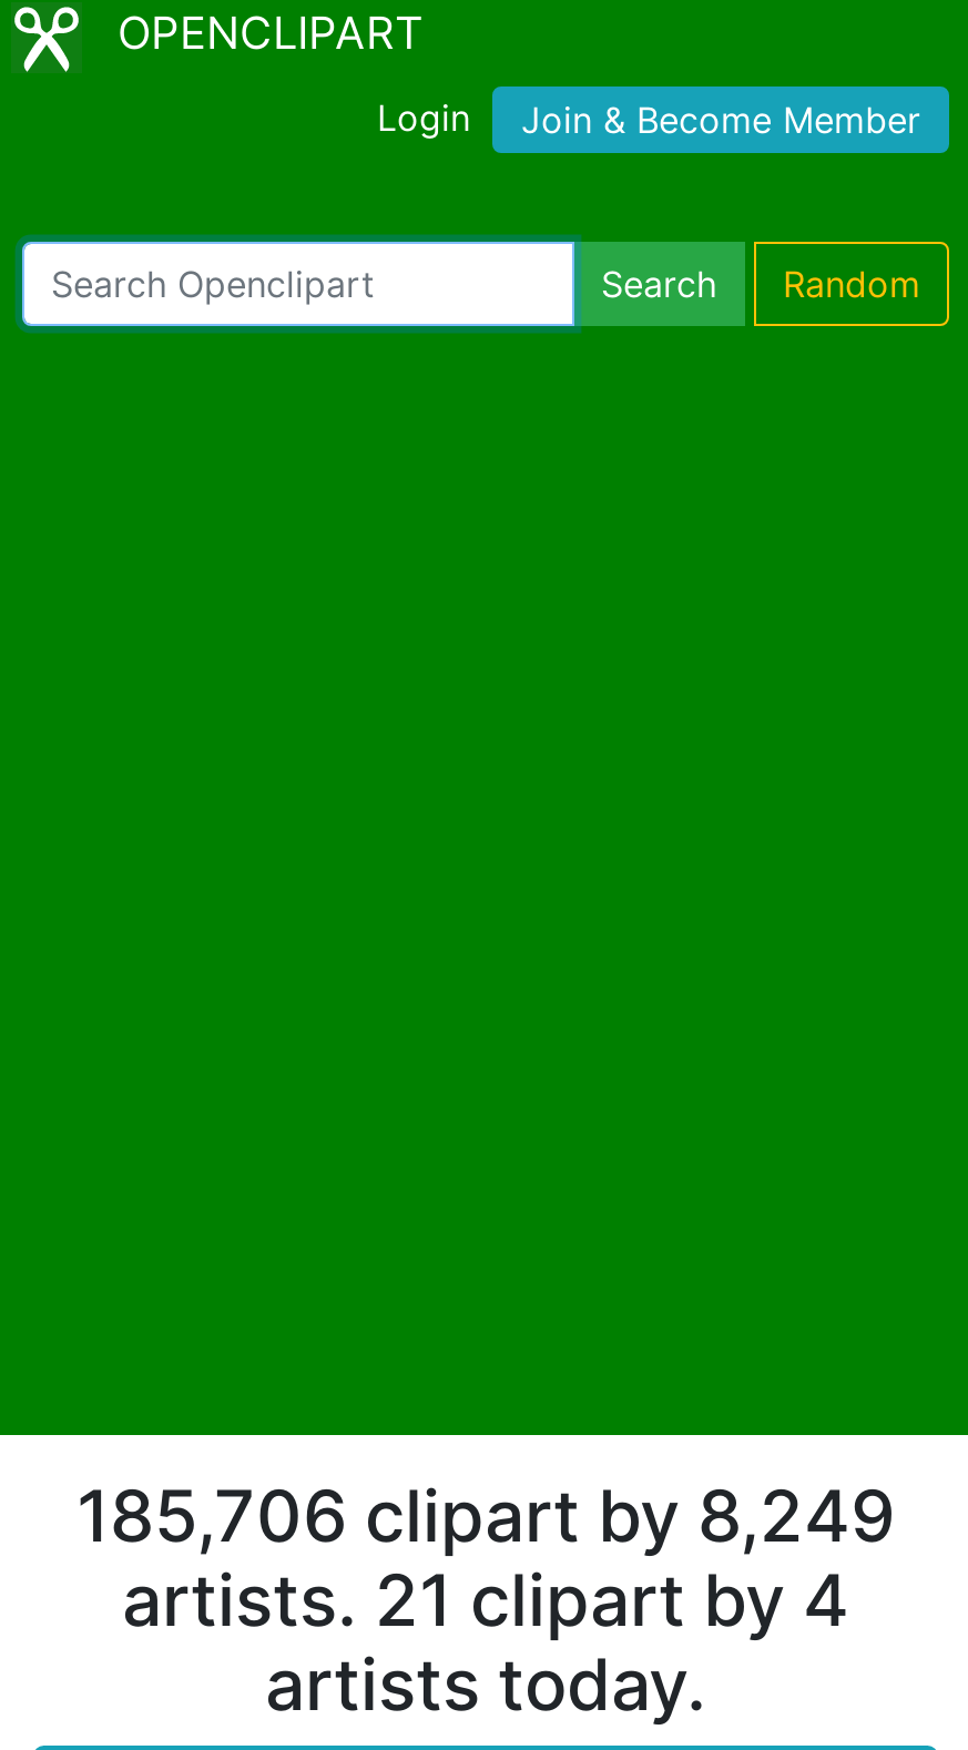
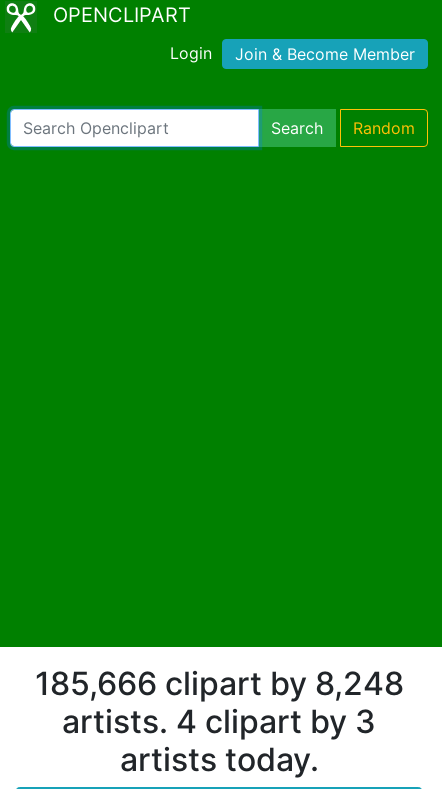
- 185,706 clipart by 8,249
+ 185,666 clipart by 8,248

- artists. 21 clipart by 4
+ artists. 4 clipart by 3
